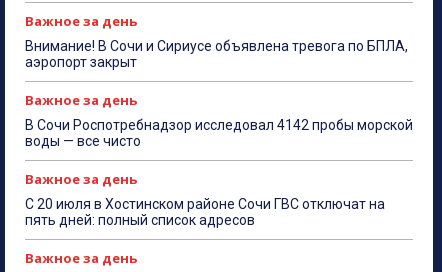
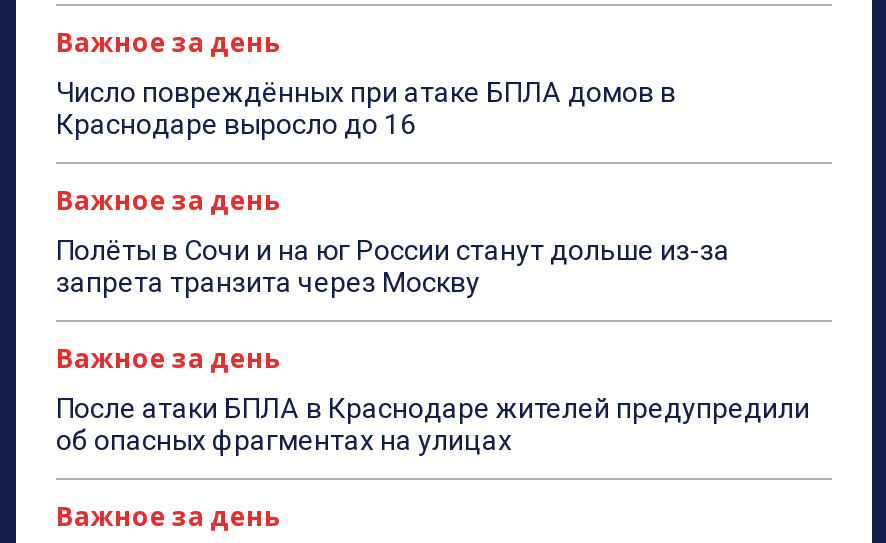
- Внимание! В Сочи и Сириусе объявлена тревога по БПЛА,
- аэропорт закрыт
+ Число повреждённых при атаке БПЛА домов в
+ Краснодаре выросло до 16

- В Сочи Роспотребнадзор исследовал 4142 пробы морской
- воды — все чисто
+ Полёты в Сочи и на юг России станут дольше из-за
+ запрета транзита через Москву

- С 20 июля в Хостинском районе Сочи ГВС отключат на
- пять дней: полный список адресов
+ После атаки БПЛА в Краснодаре жителей предупредили
+ об опасных фрагментах на улицах
